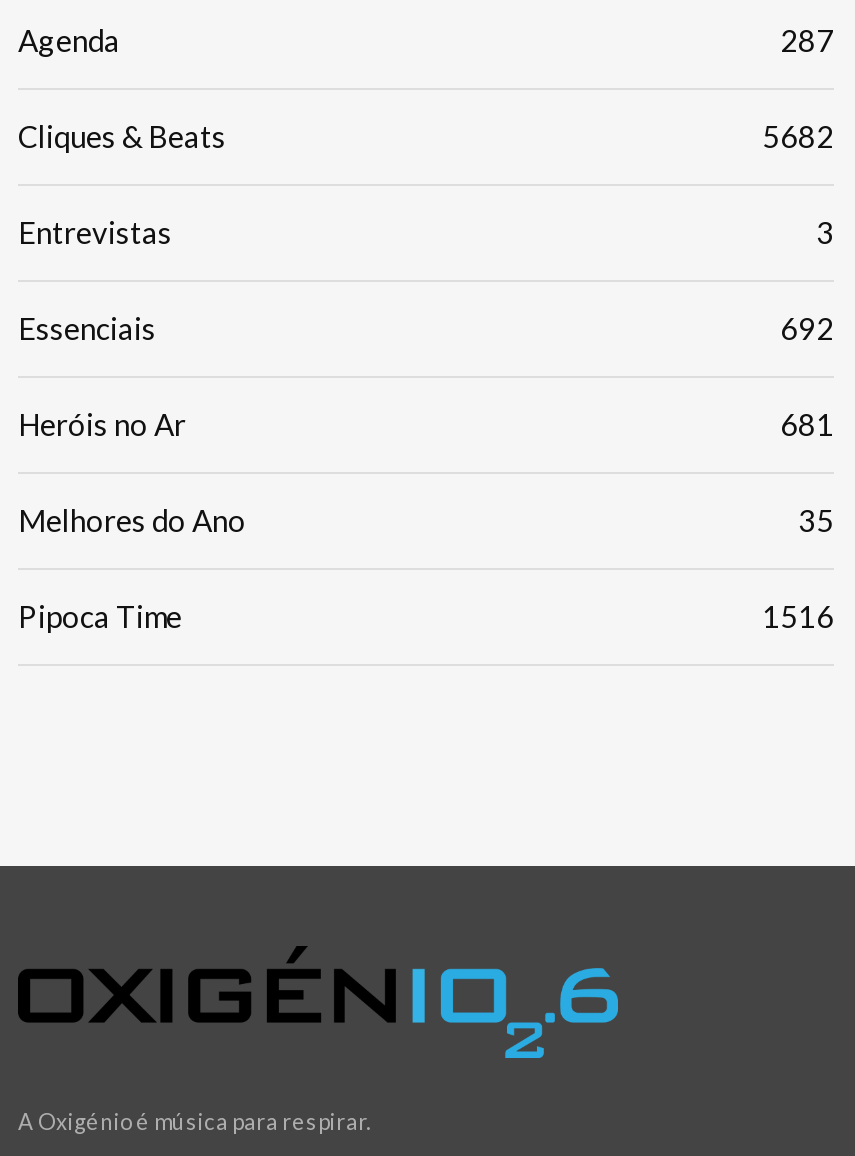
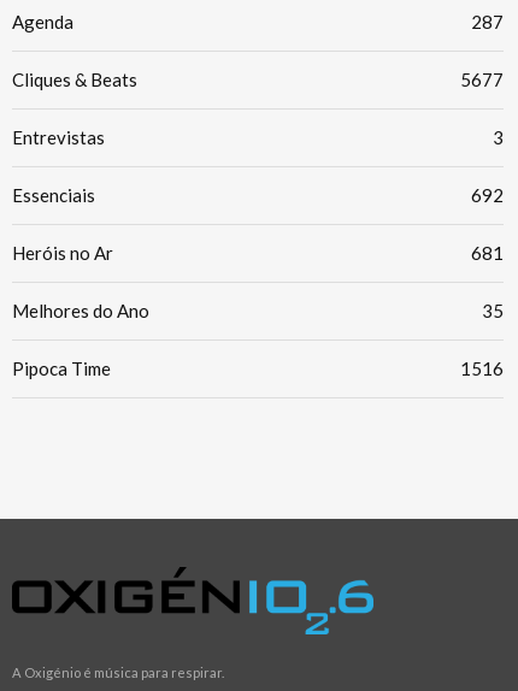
- 5682
+ 5677
